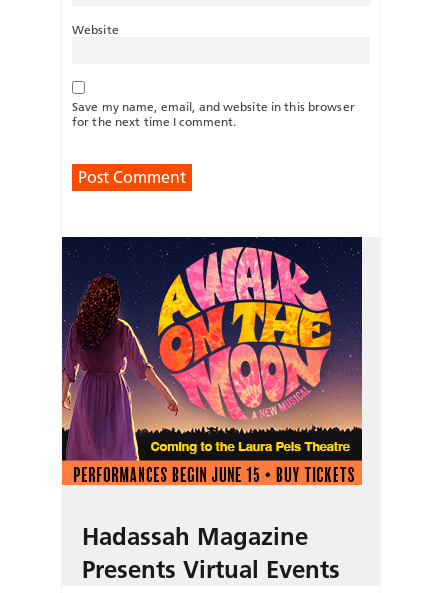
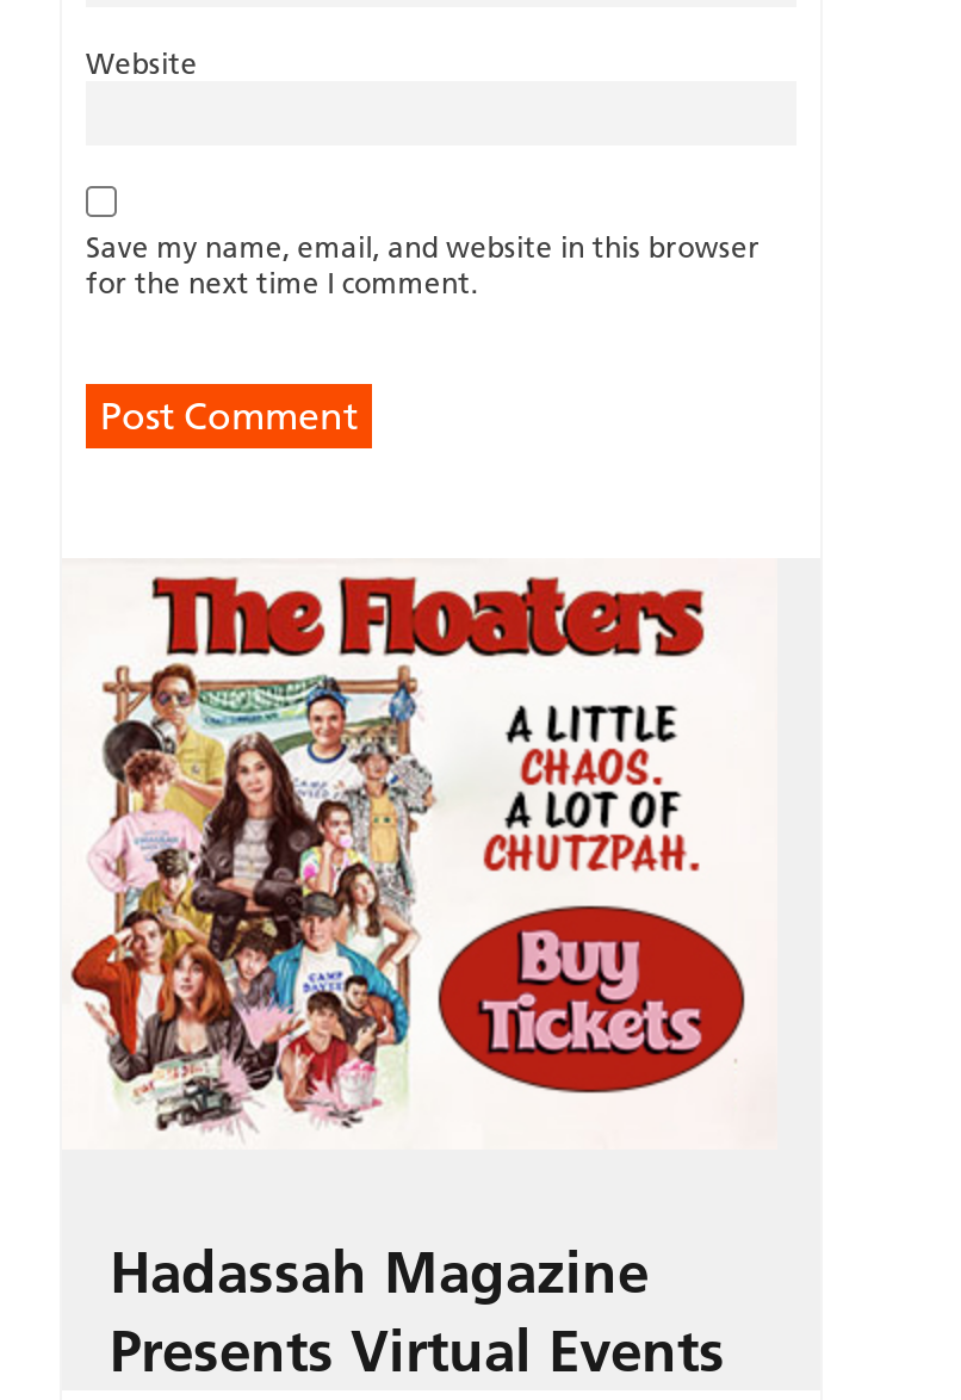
- [image]
+ [image]
